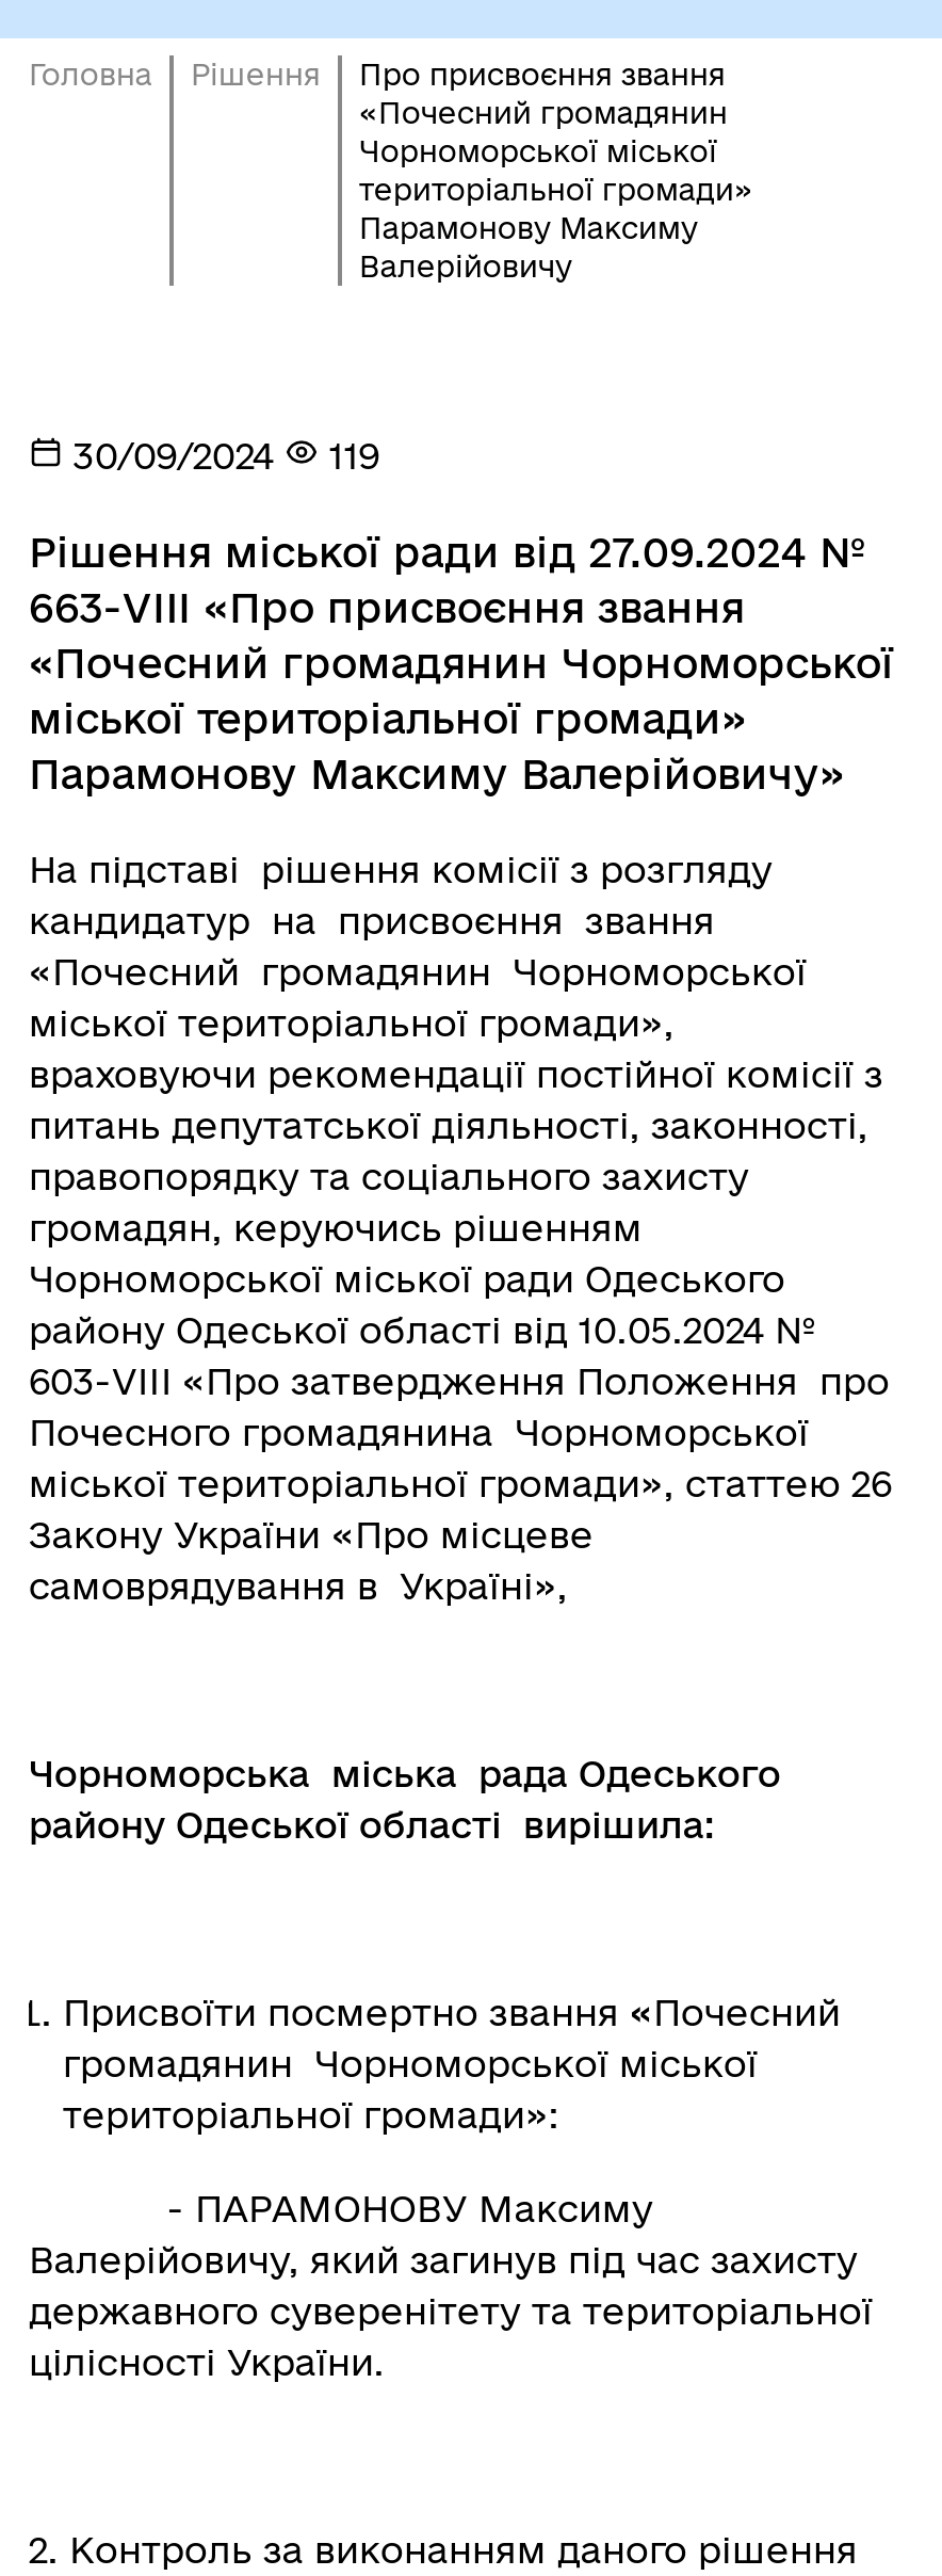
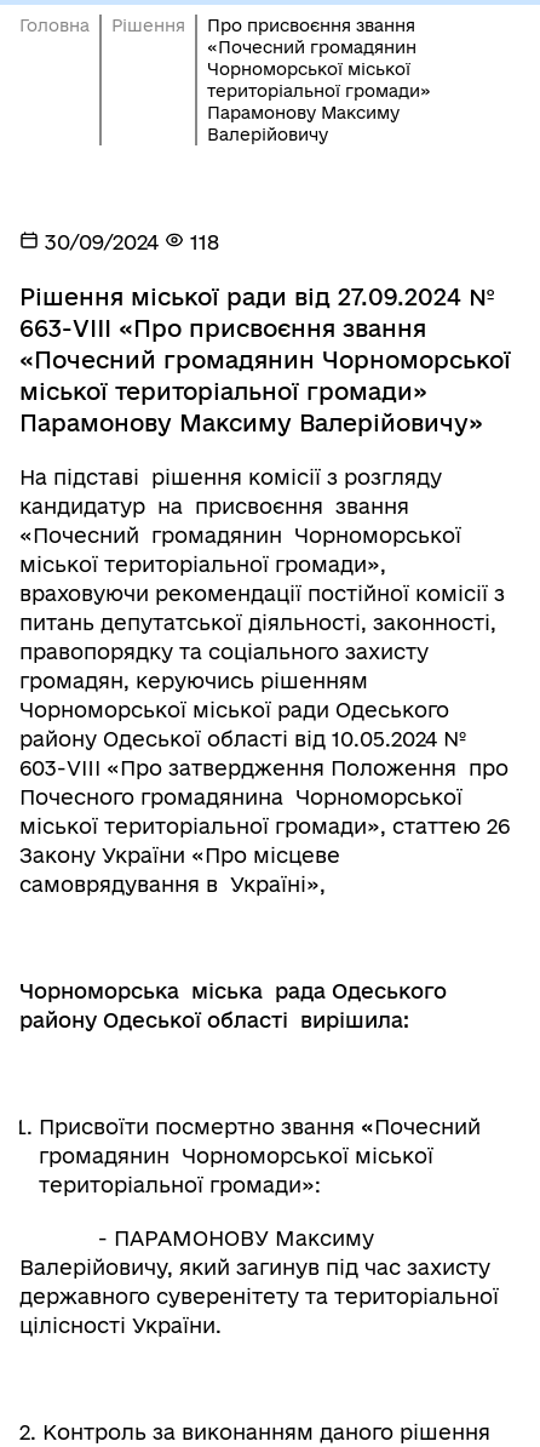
- 30/09/2024 119
+ 30/09/2024 118
